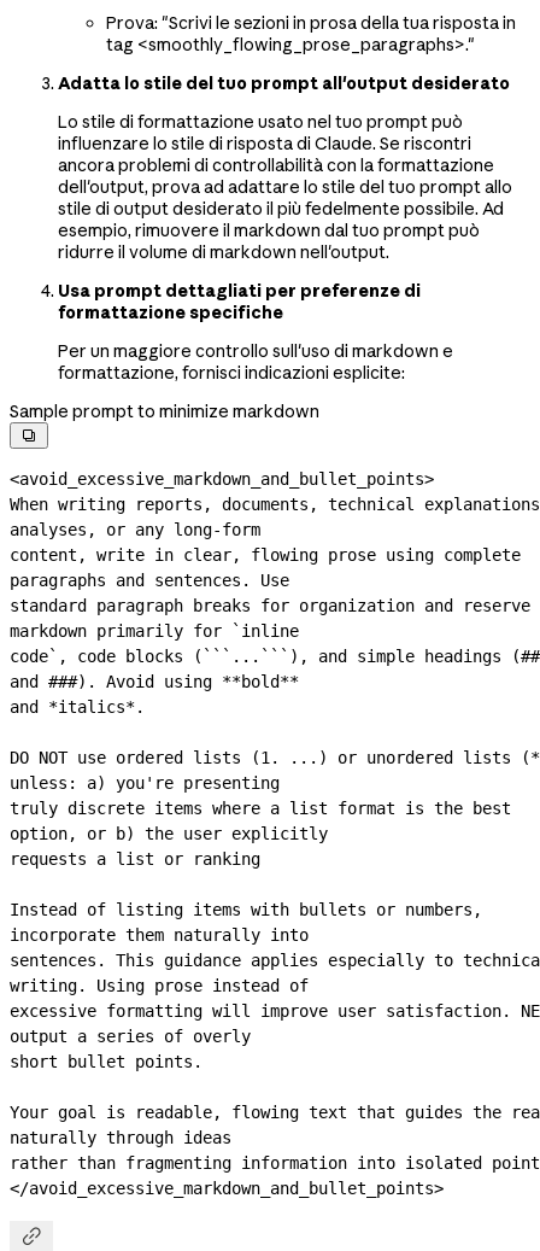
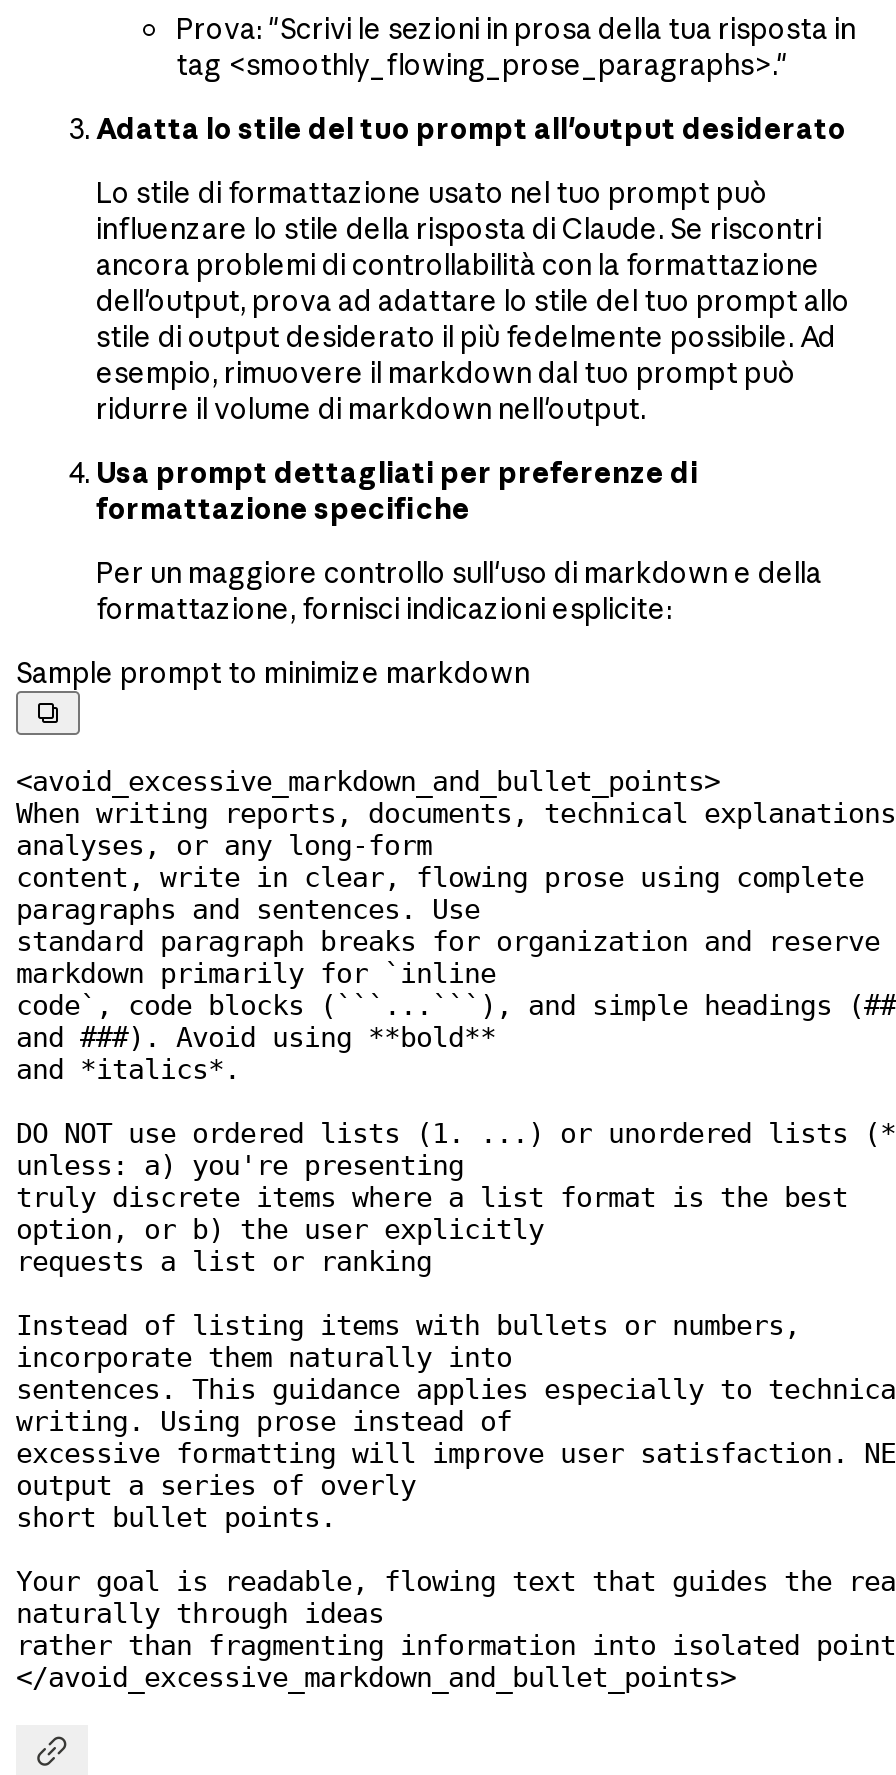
- influenzare lo stile di risposta di Claude. Se riscontri
+ influenzare lo stile della risposta di Claude. Se riscontri

- Per un maggiore controllo sull'uso di markdown e
+ Per un maggiore controllo sull'uso di markdown e della
